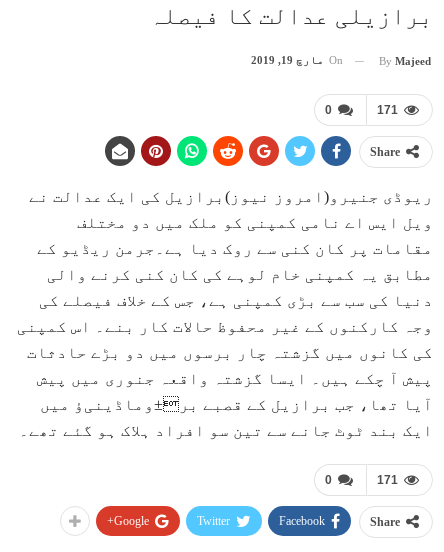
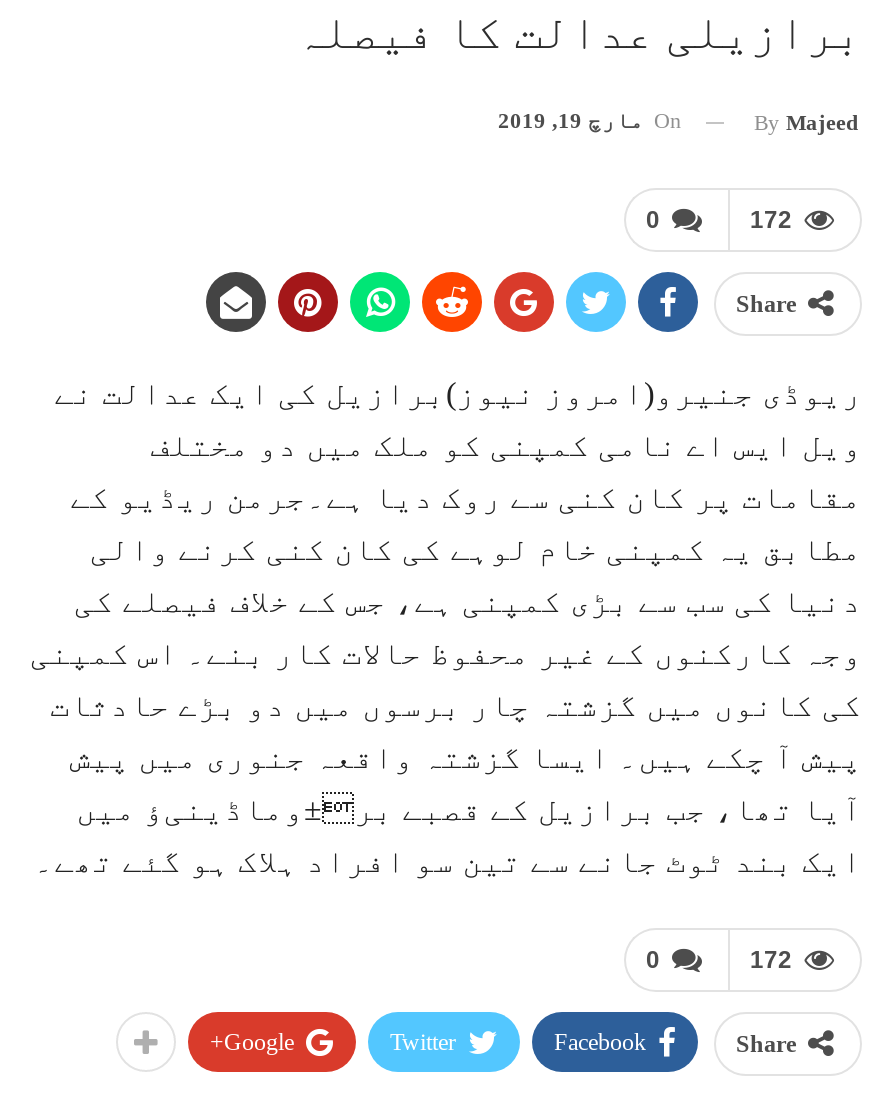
- 171
+ 172

- 171
+ 172
